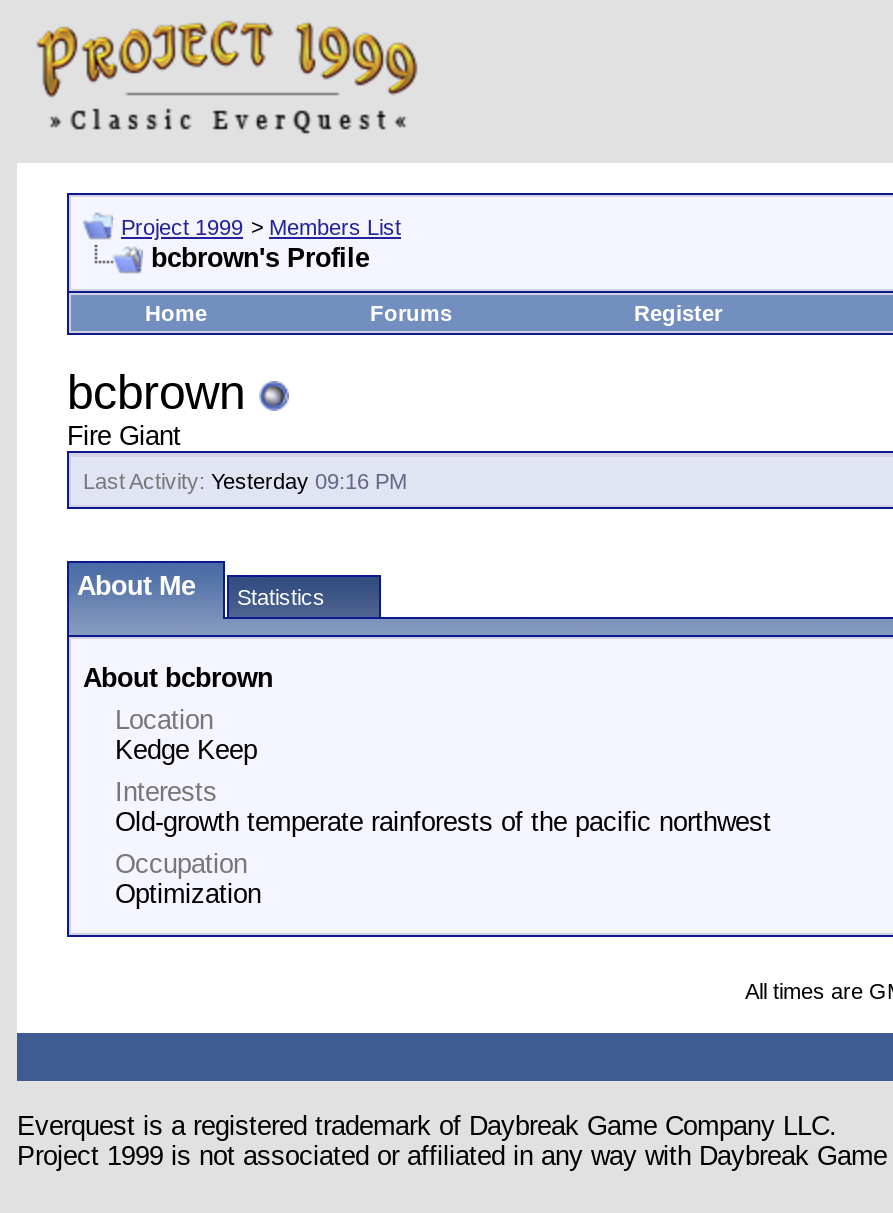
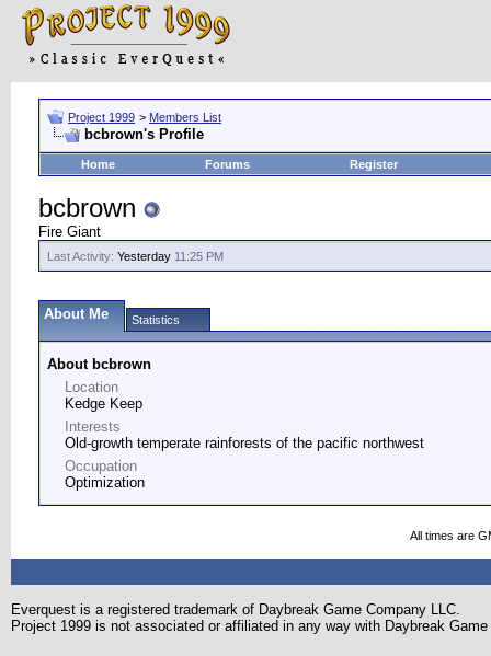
- Last Activity: Yesterday 09:16 PM
+ Last Activity: Yesterday 11:25 PM
